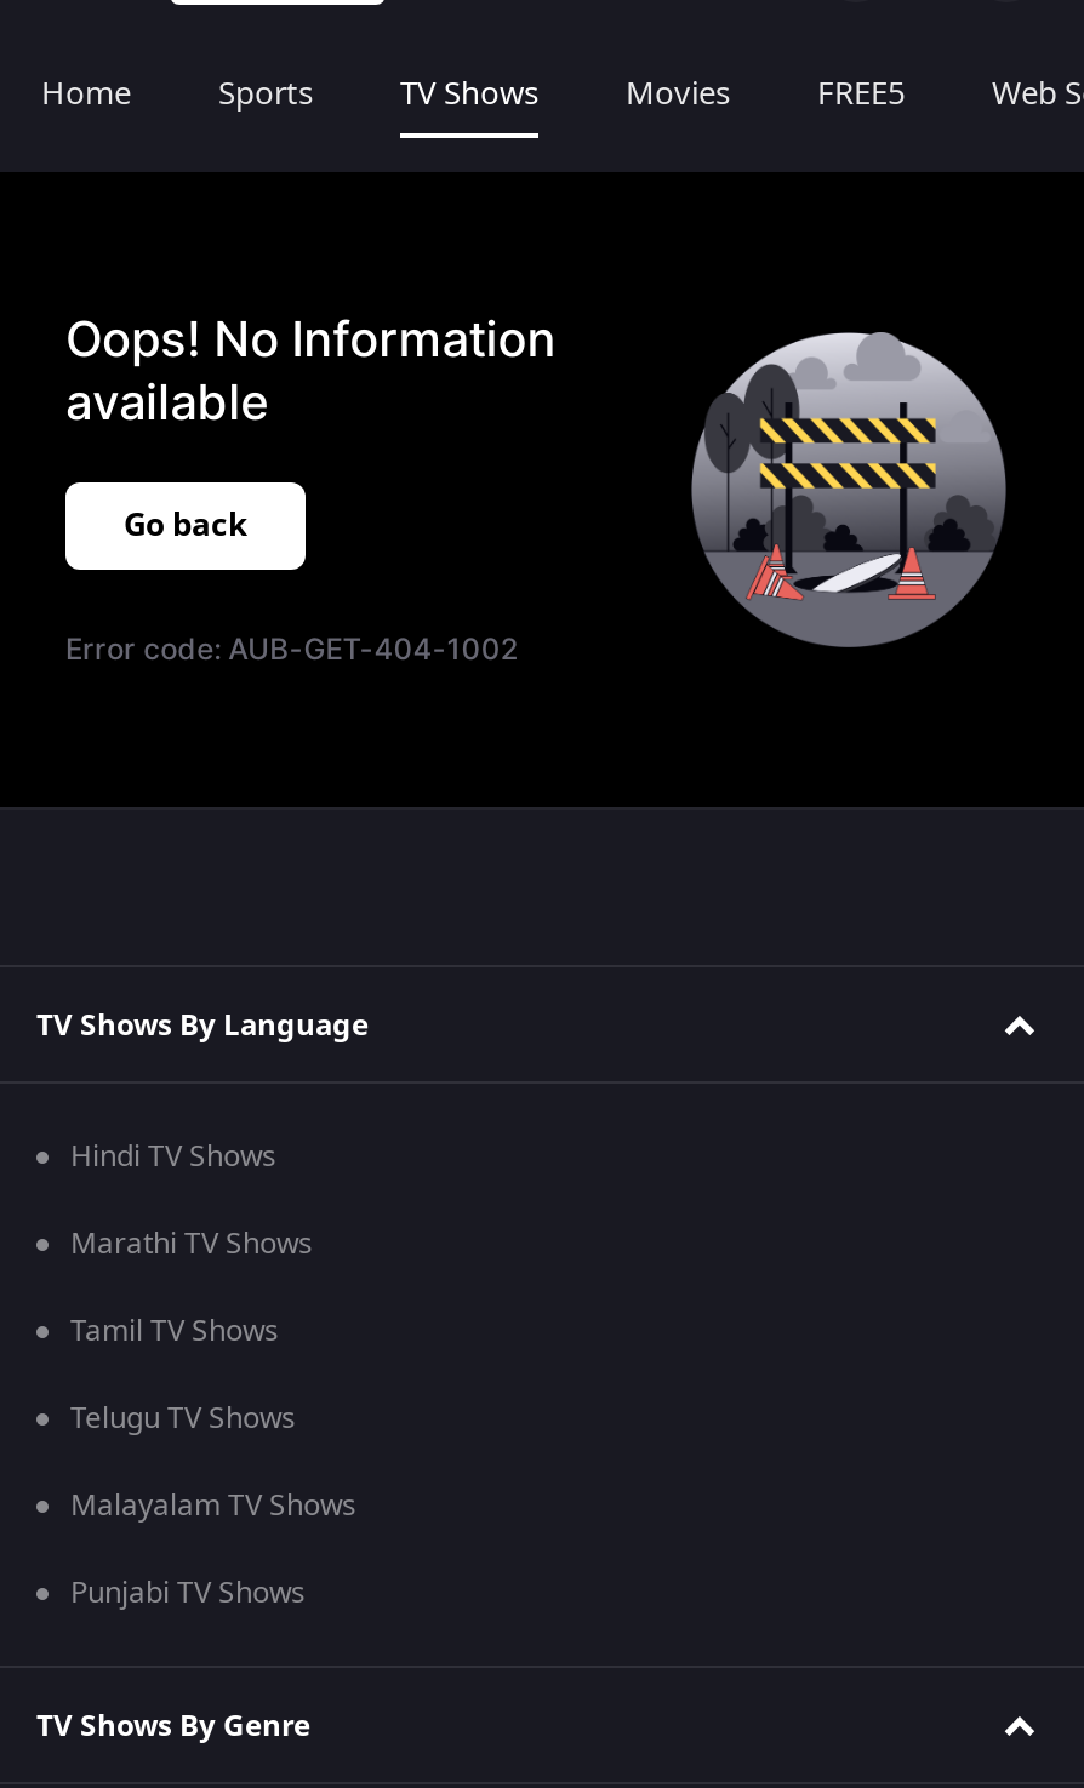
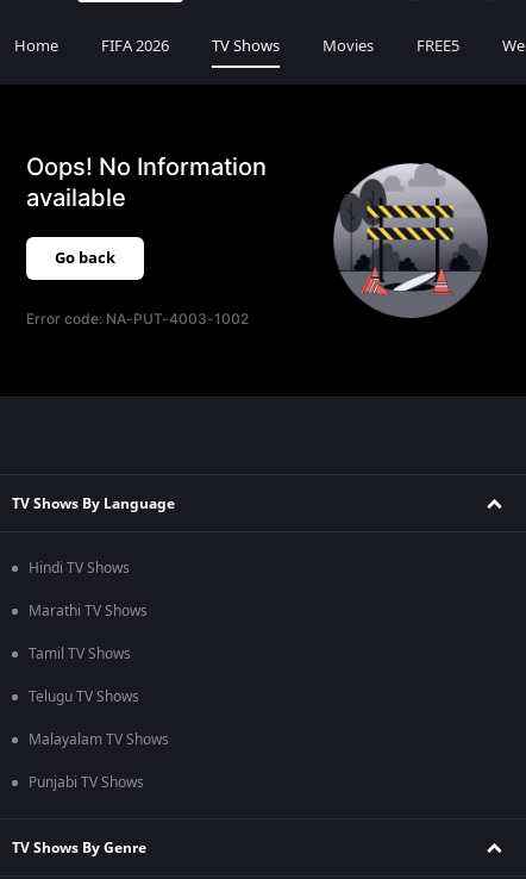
- Sports
+ FIFA 2026

- Error code: AUB-GET-404-1002
+ Error code: NA-PUT-4003-1002
